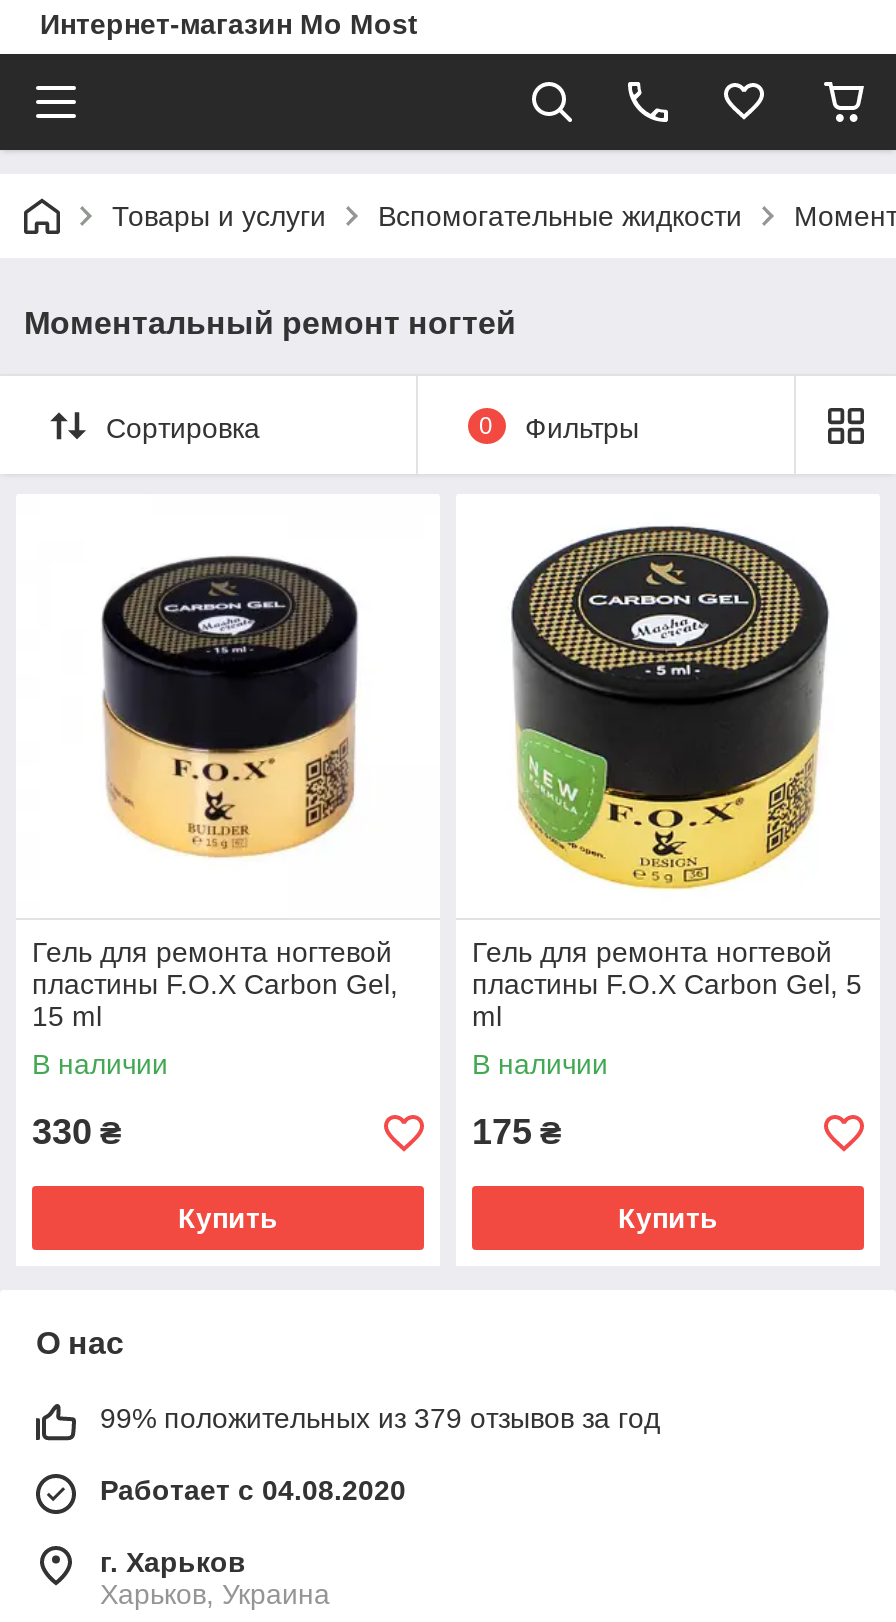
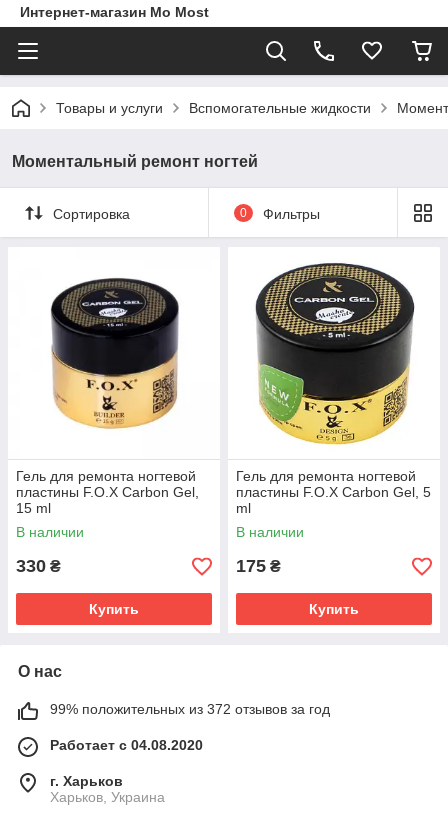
- 99% положительных из 379 отзывов за год
+ 99% положительных из 372 отзывов за год
